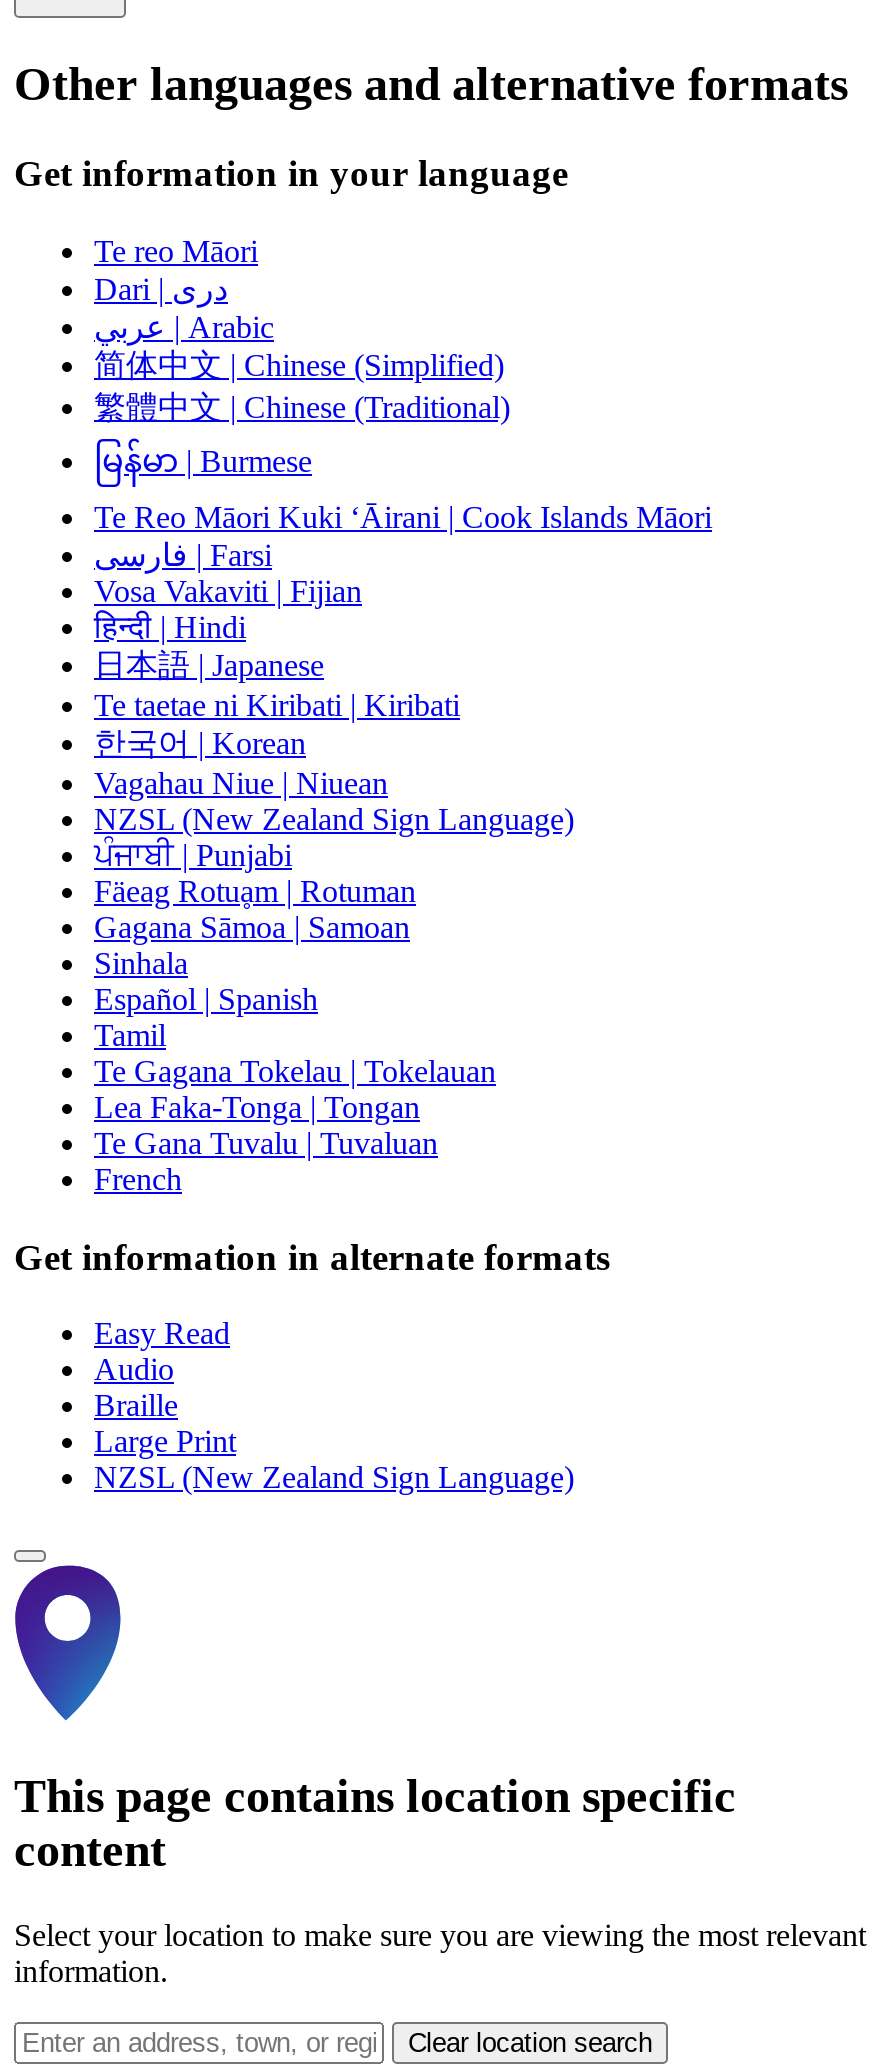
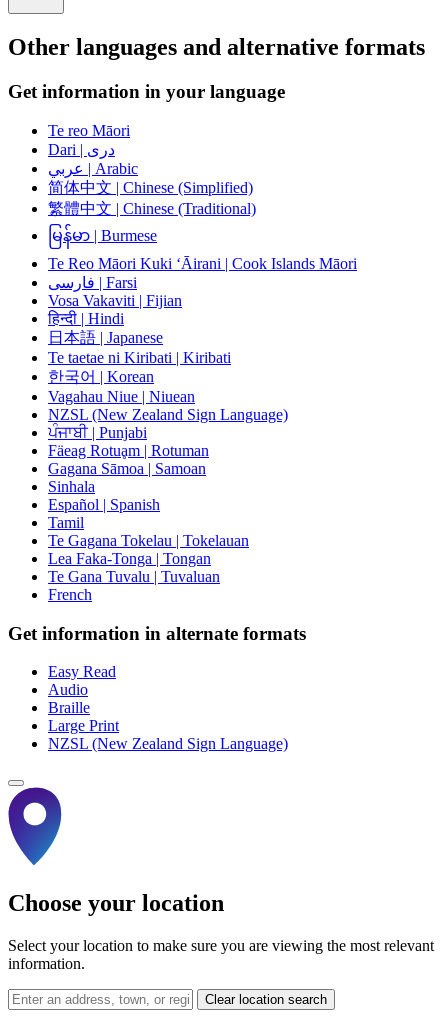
- This page contains location specific
- content
+ Choose your location
